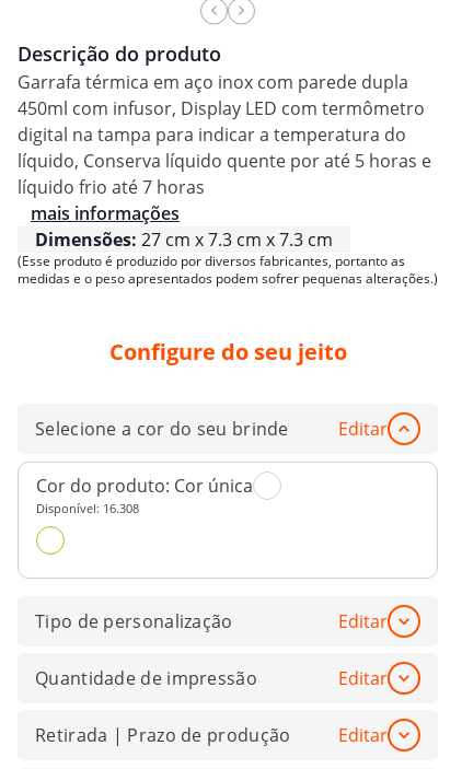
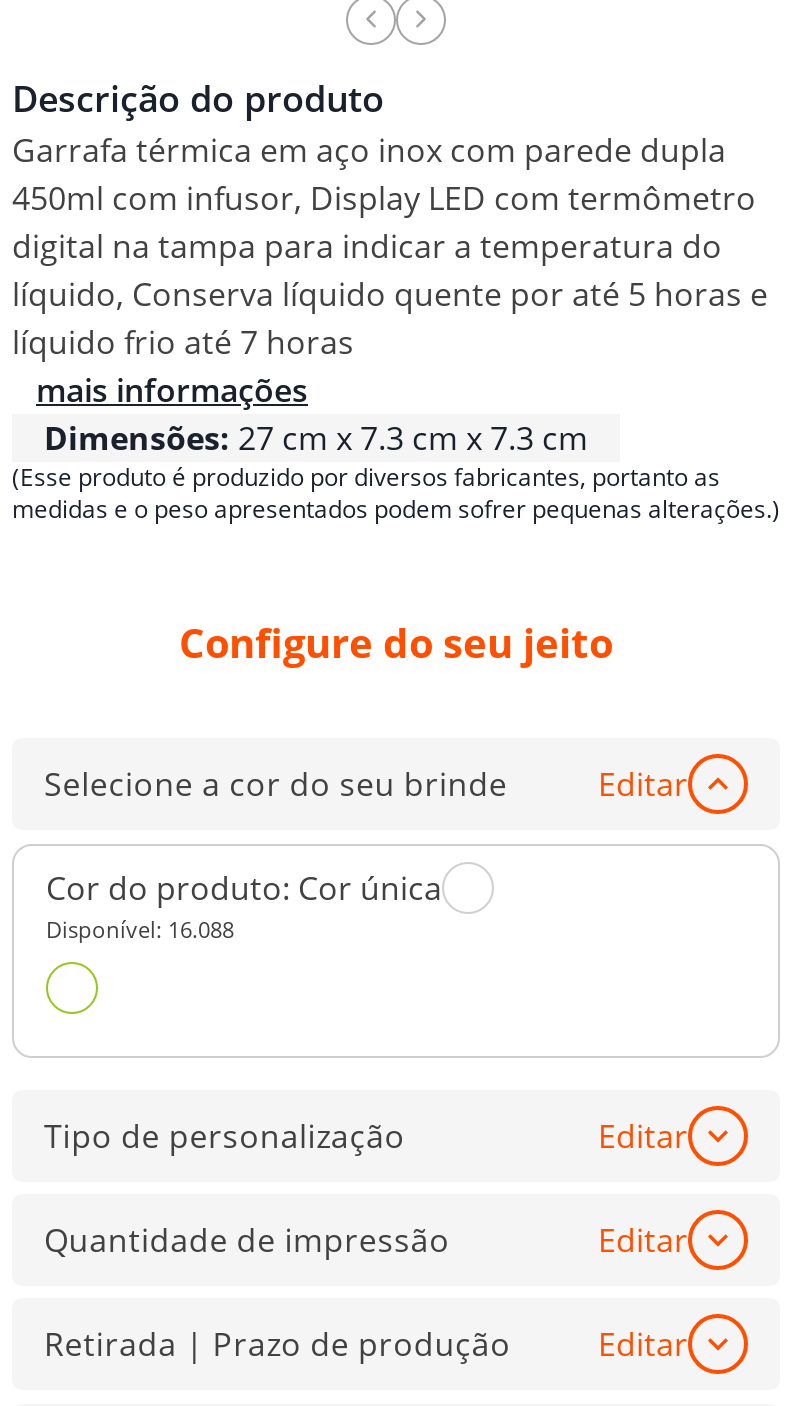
- Disponível: 16.308
+ Disponível: 16.088
